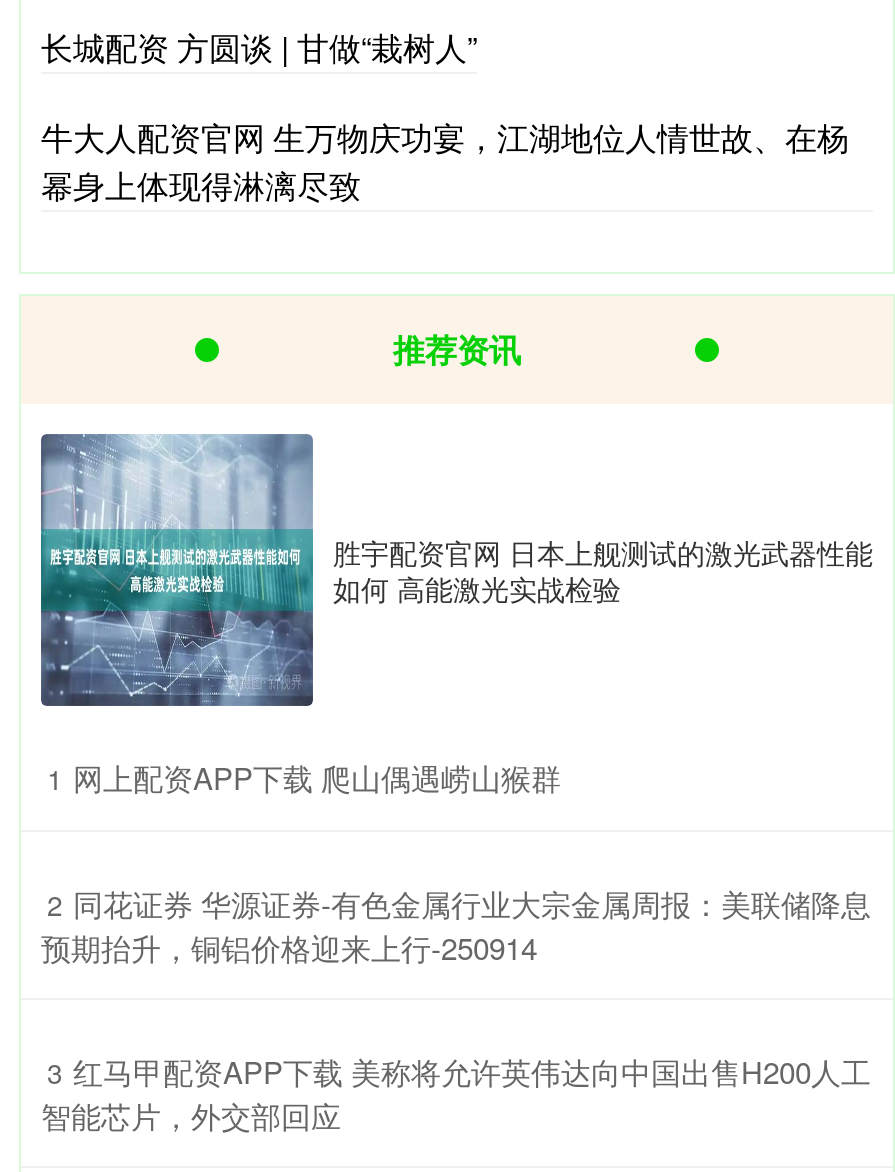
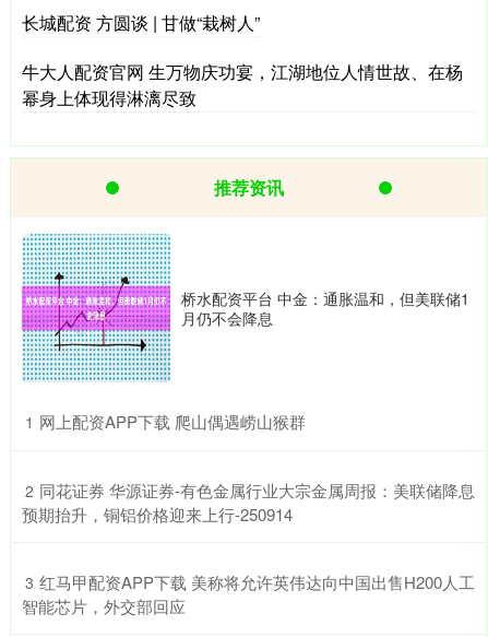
- [image]
- 胜宇配资官网 日本上舰测试的激光武器性能
- 如何 高能激光实战检验
+ [image]
+ 桥水配资平台 中金：通胀温和，但美联储1
+ 月仍不会降息
